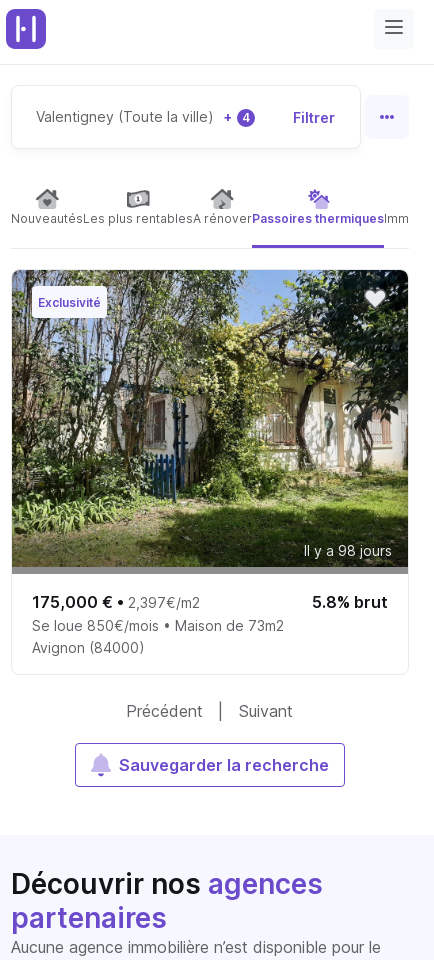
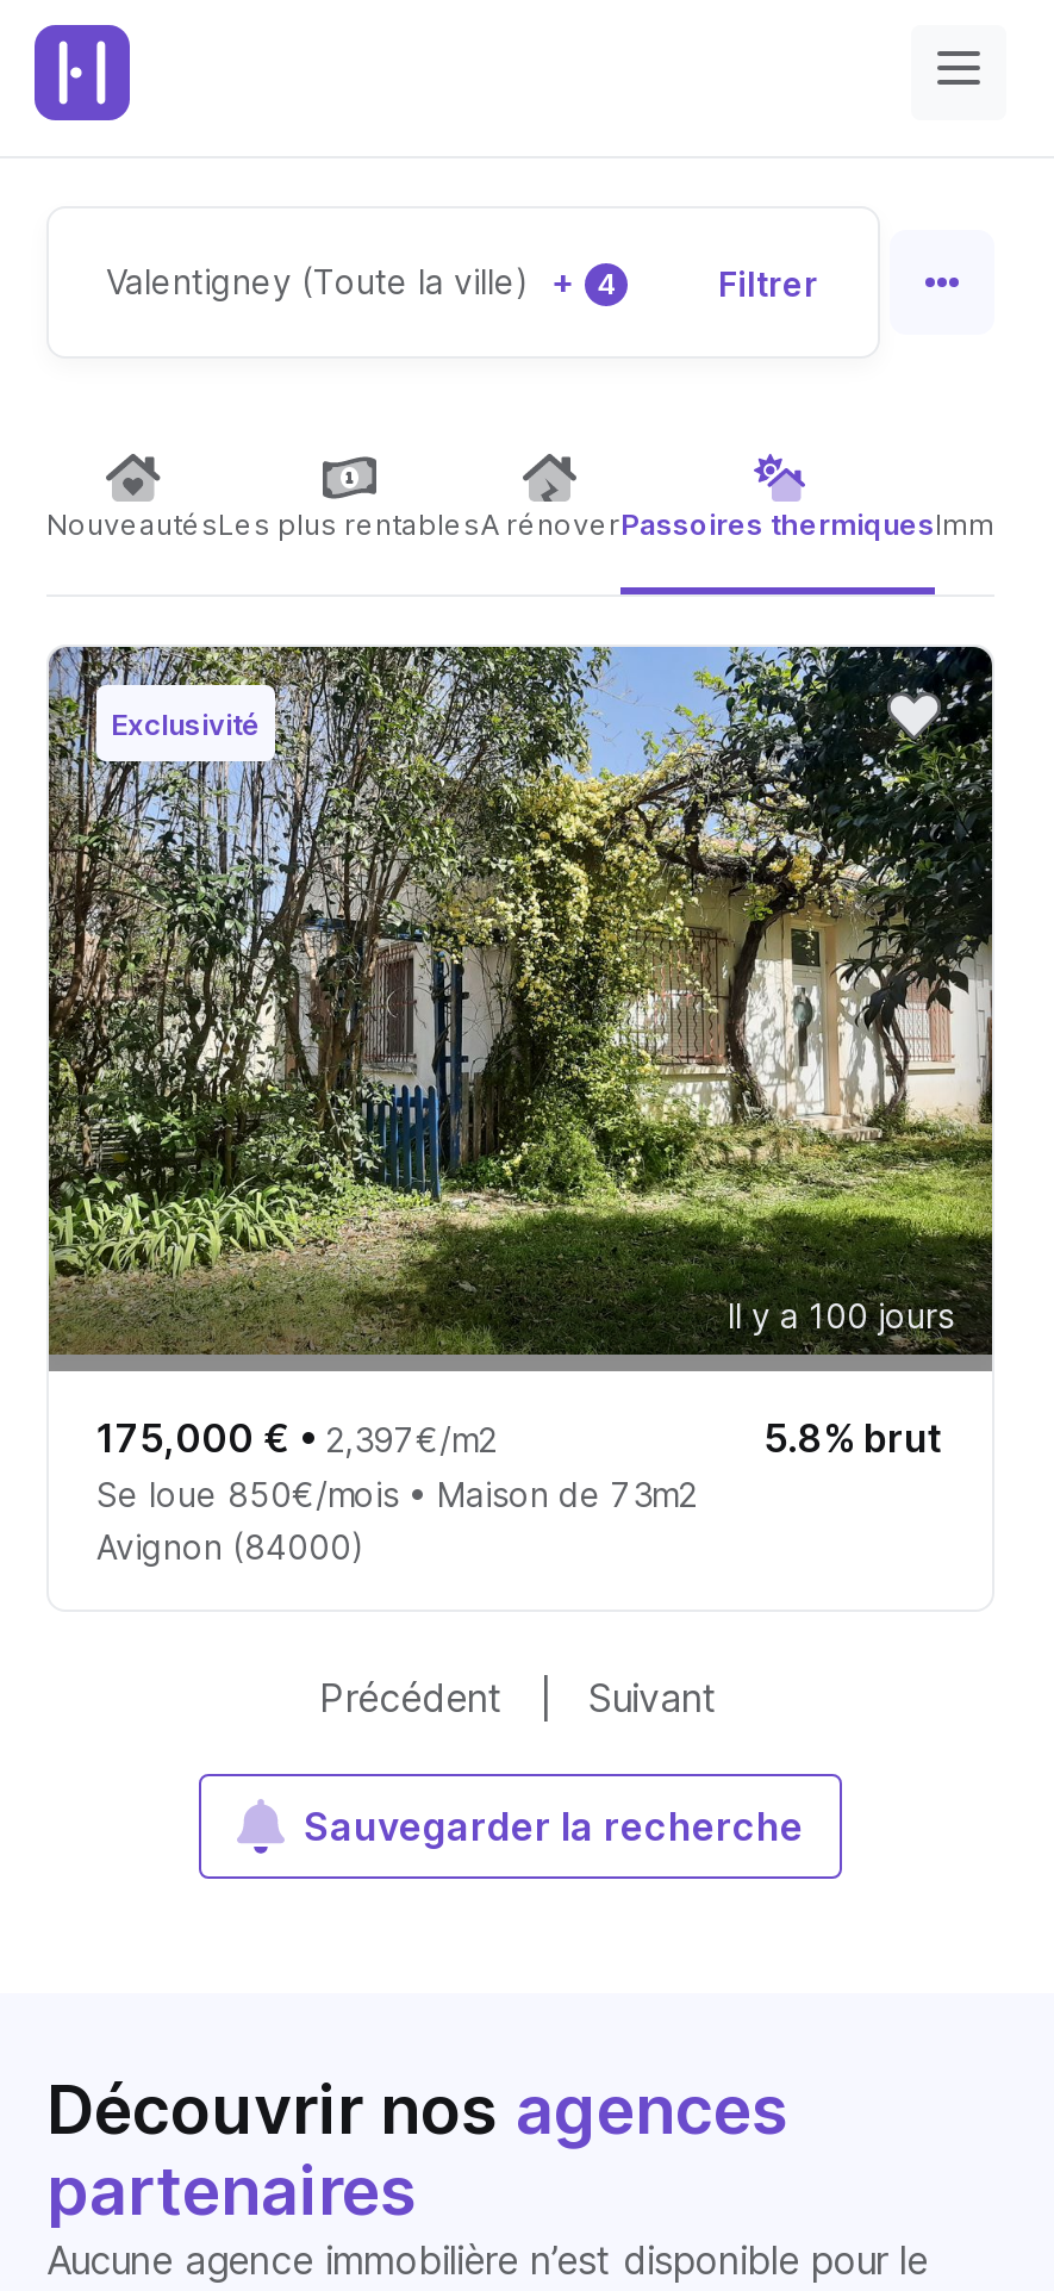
- Il y a 98 jours
+ Il y a 100 jours
